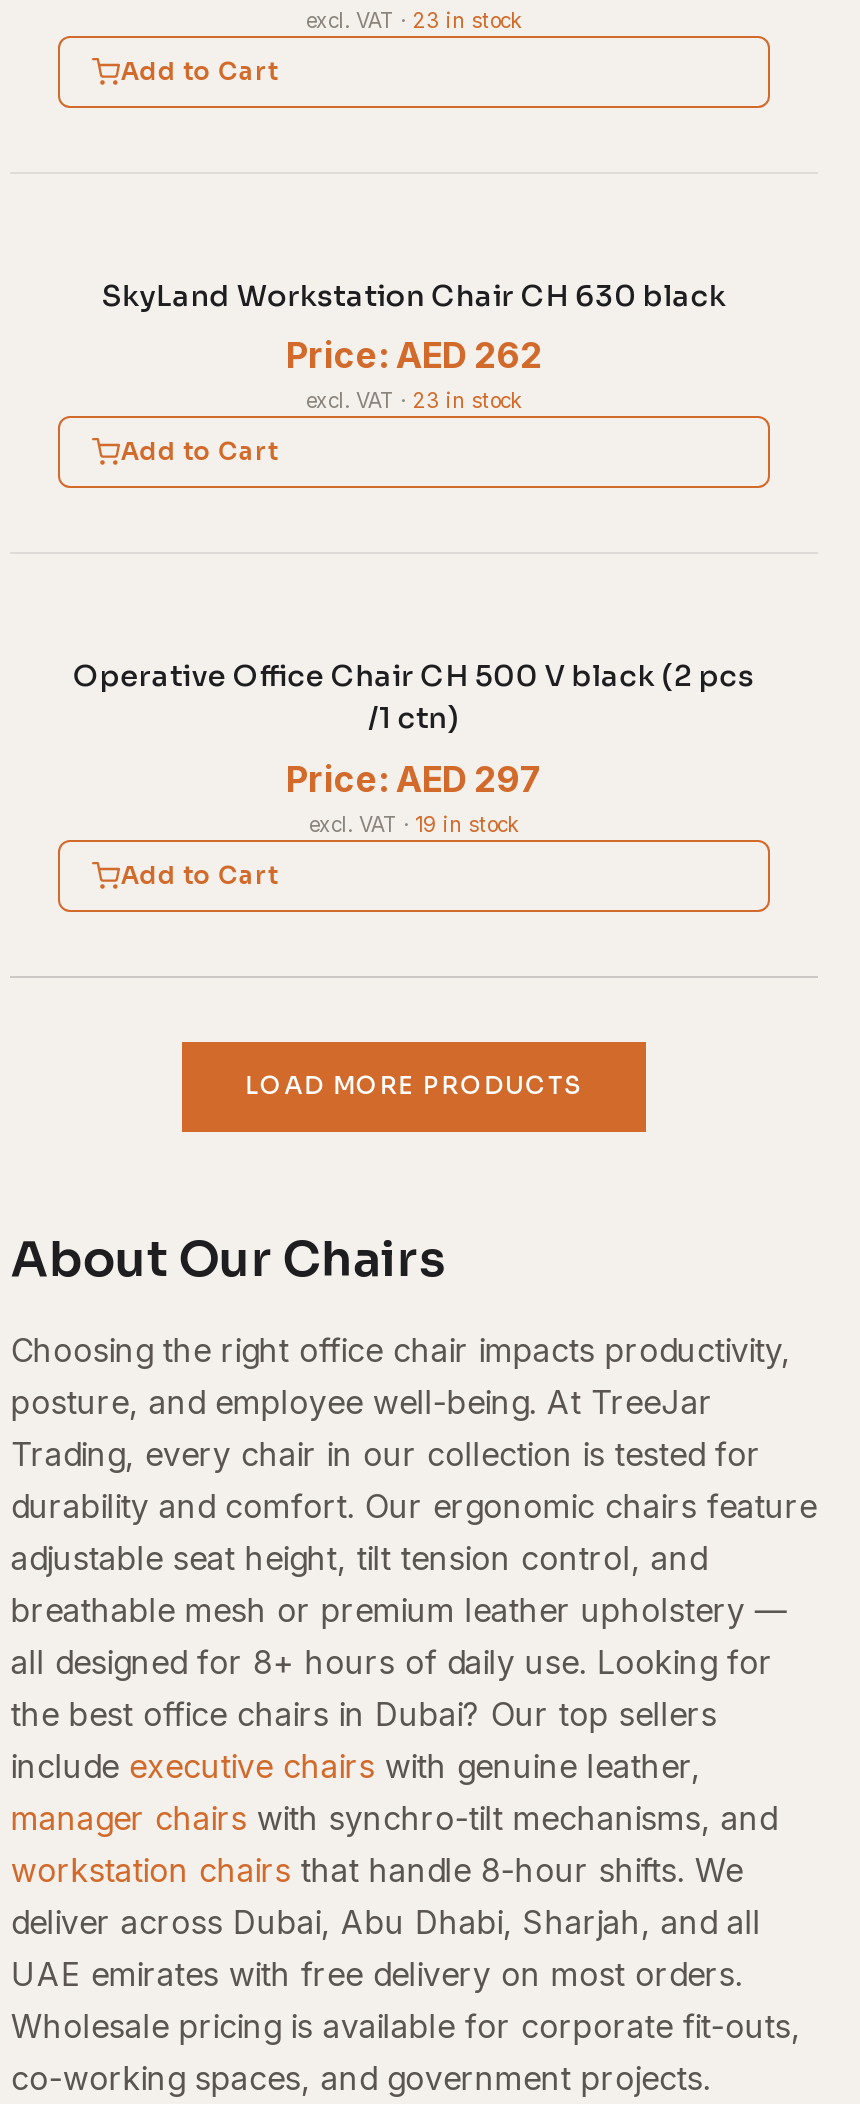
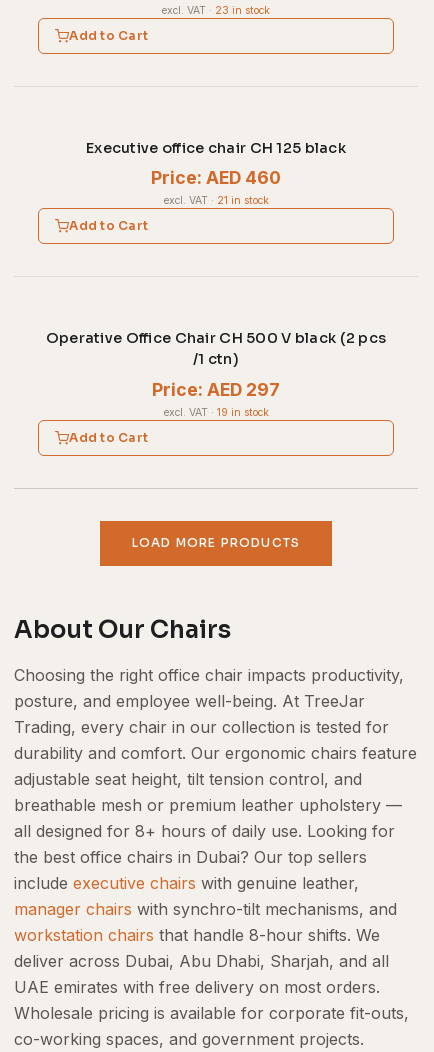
- SkyLand Workstation Chair CH 630 black
+ Executive office chair CH 125 black

- Price: AED 262
+ Price: AED 460

- excl. VAT · 23 in stock
+ excl. VAT · 21 in stock
